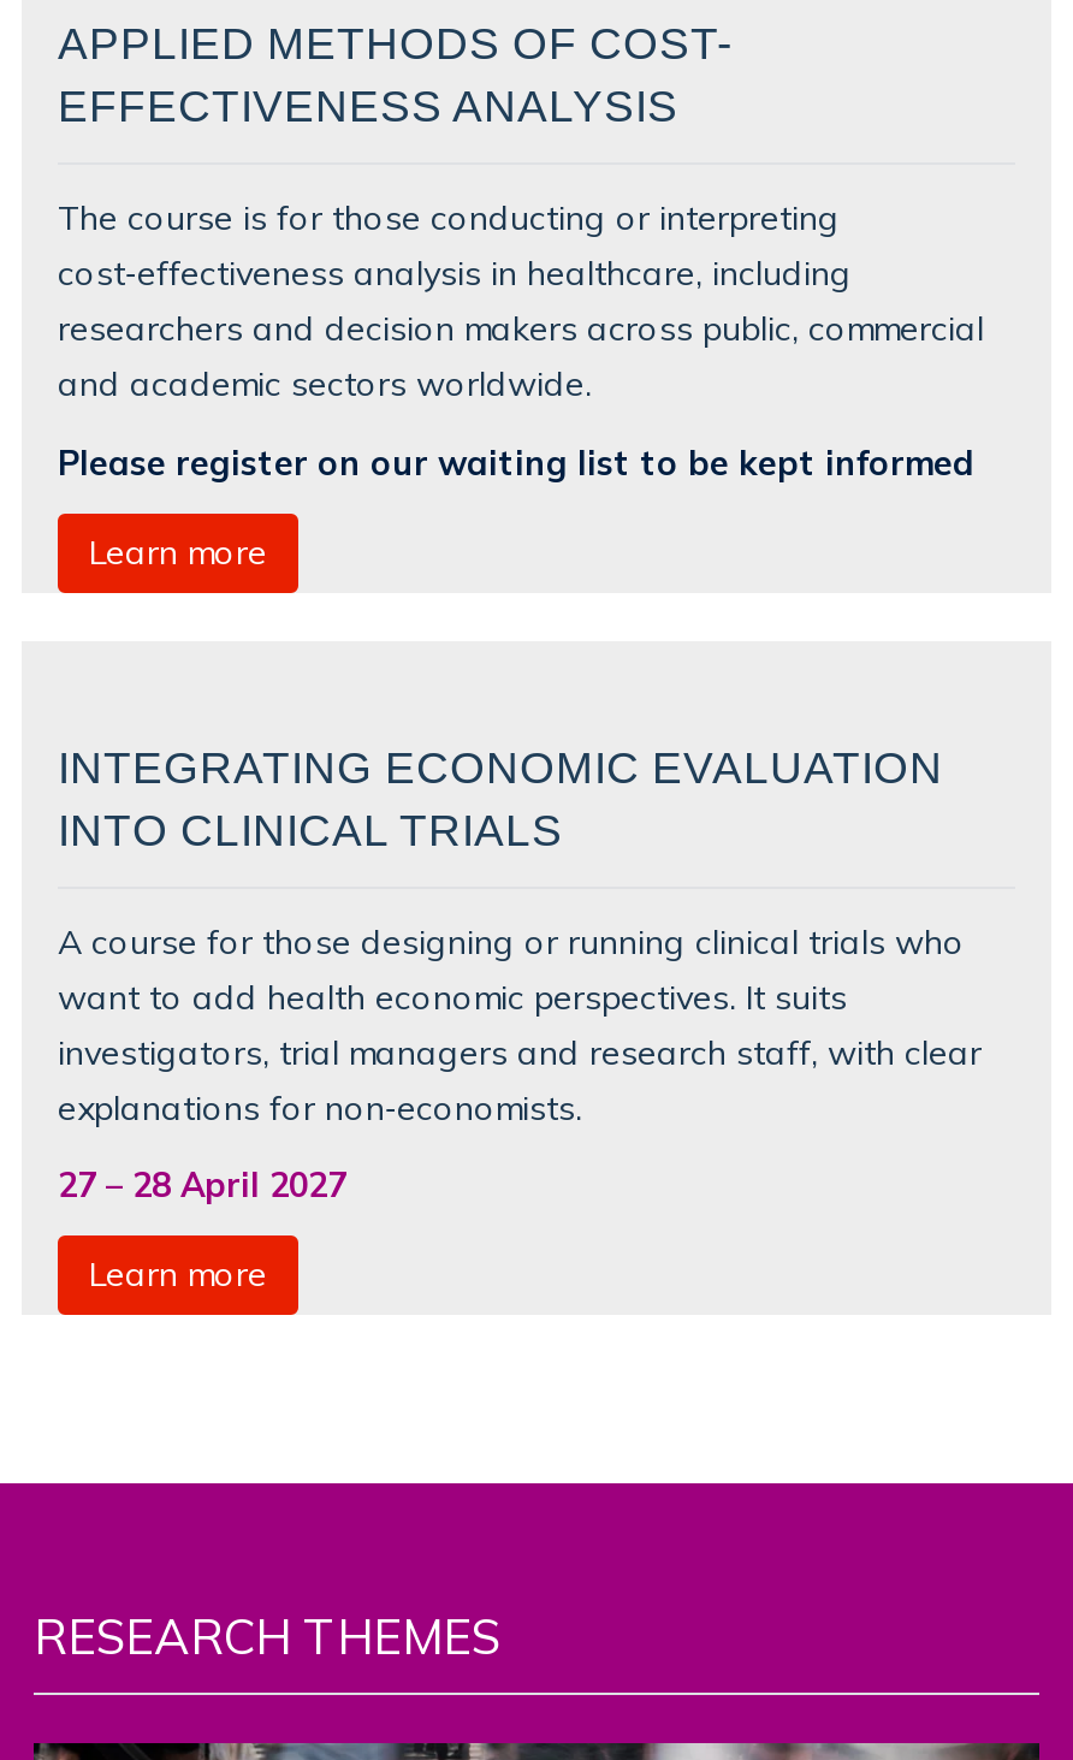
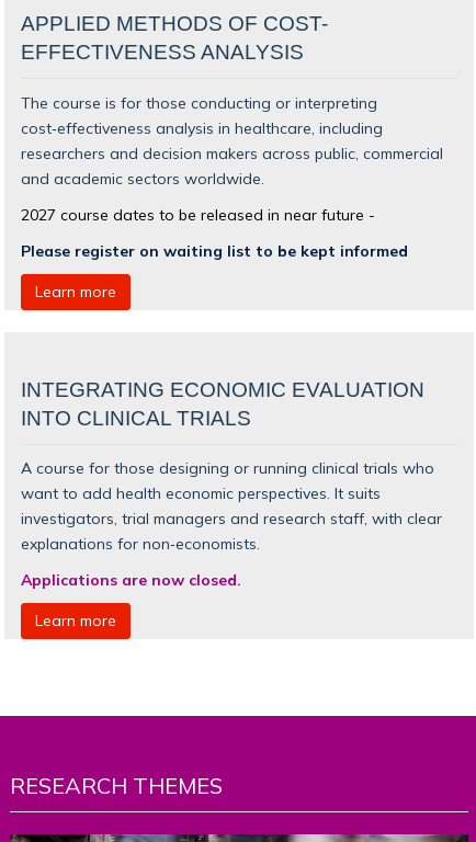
- Please register on our waiting list to be kept informed
+ 2027 course dates to be released in near future -
+ Please register on waiting list to be kept informed

- 27 – 28 April 2027
+ Applications are now closed.
